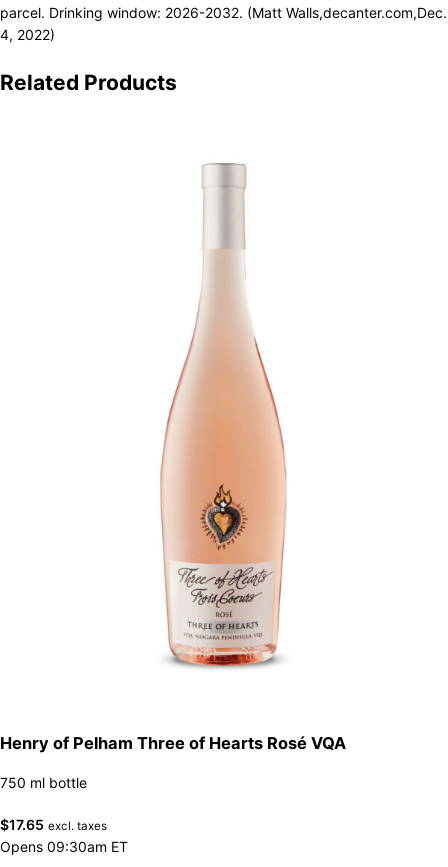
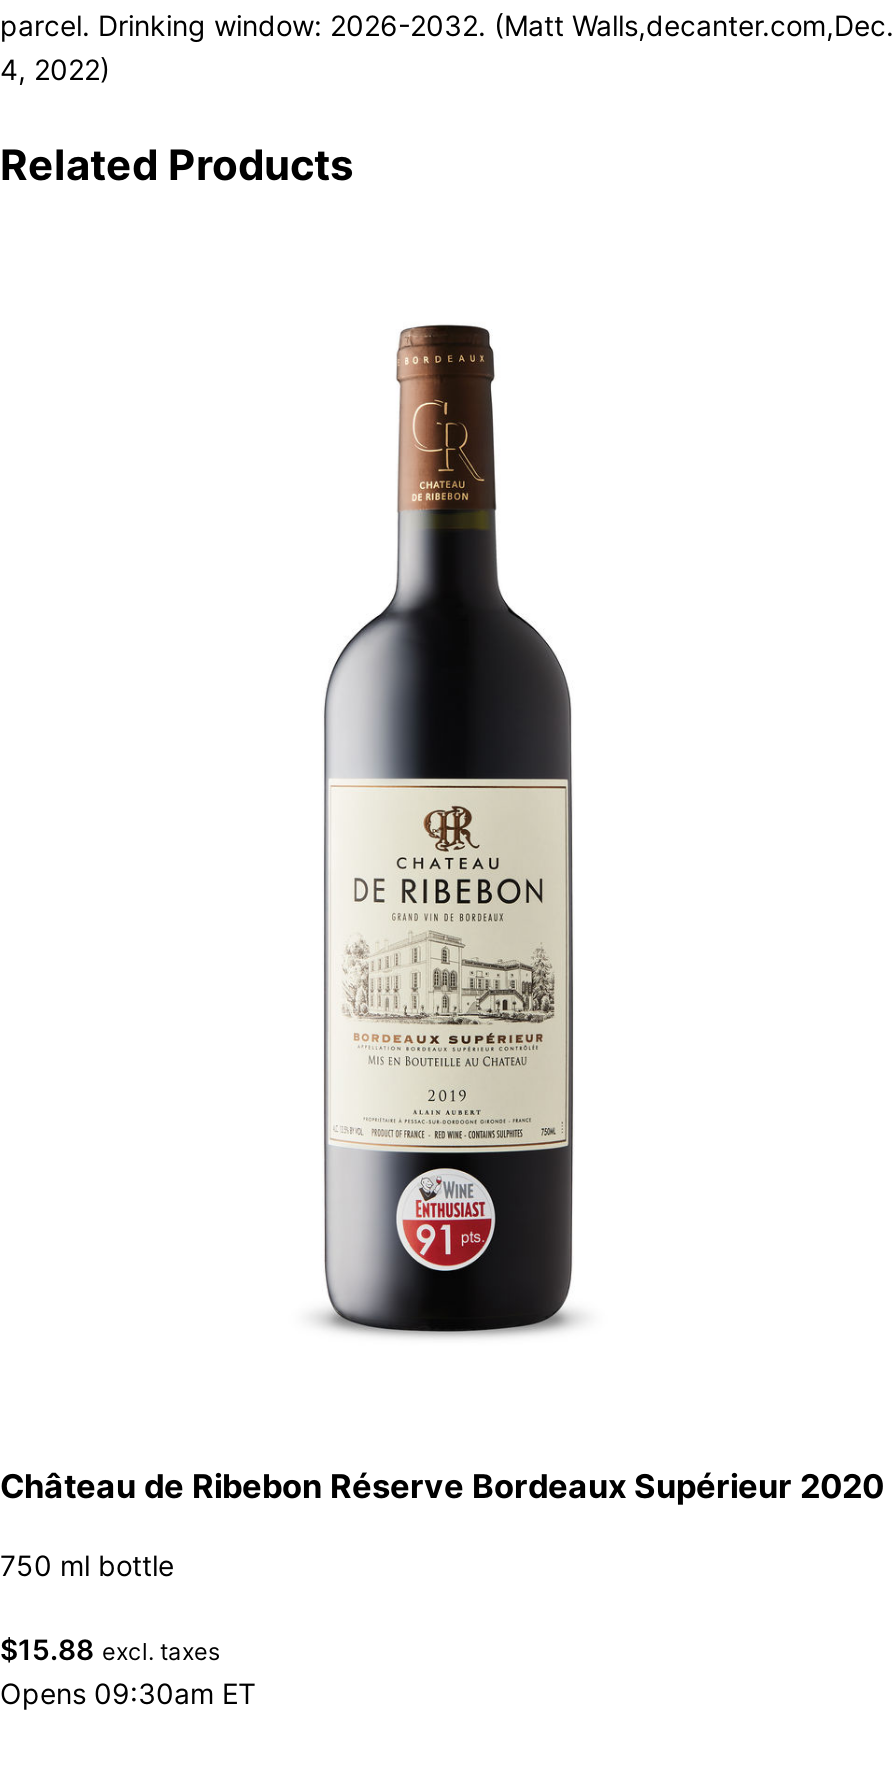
- [image]
+ [image]

- Henry of Pelham Three of Hearts Rosé VQA
+ Château de Ribebon Réserve Bordeaux Supérieur 2020

- $17.65 excl. taxes
+ $15.88 excl. taxes
